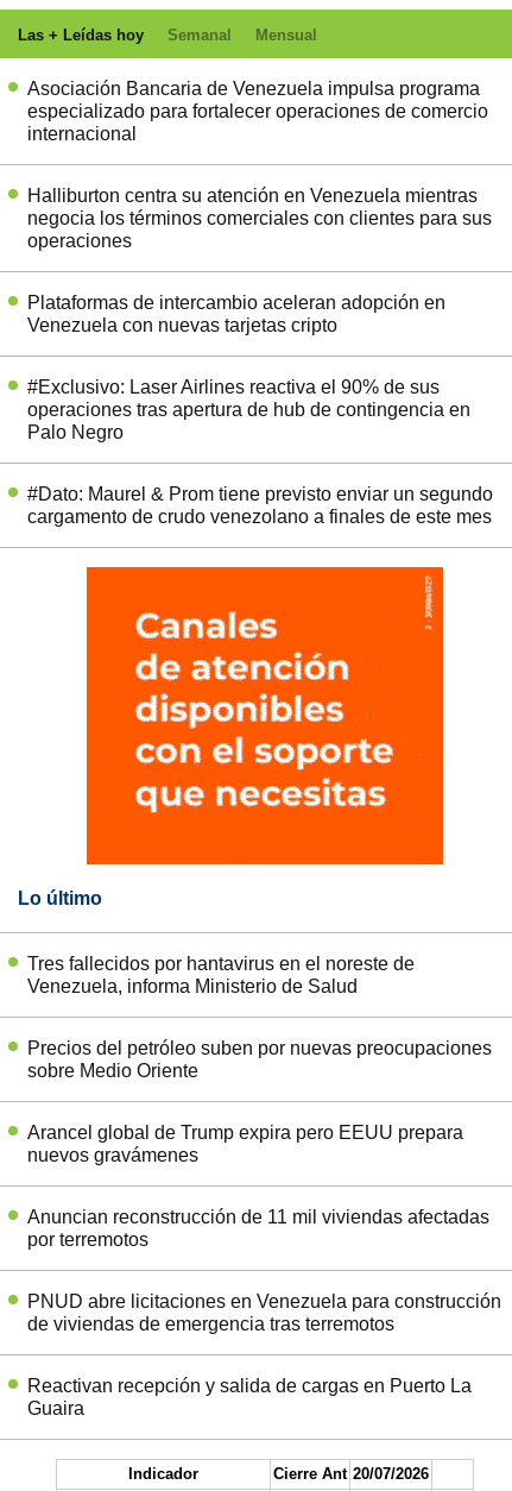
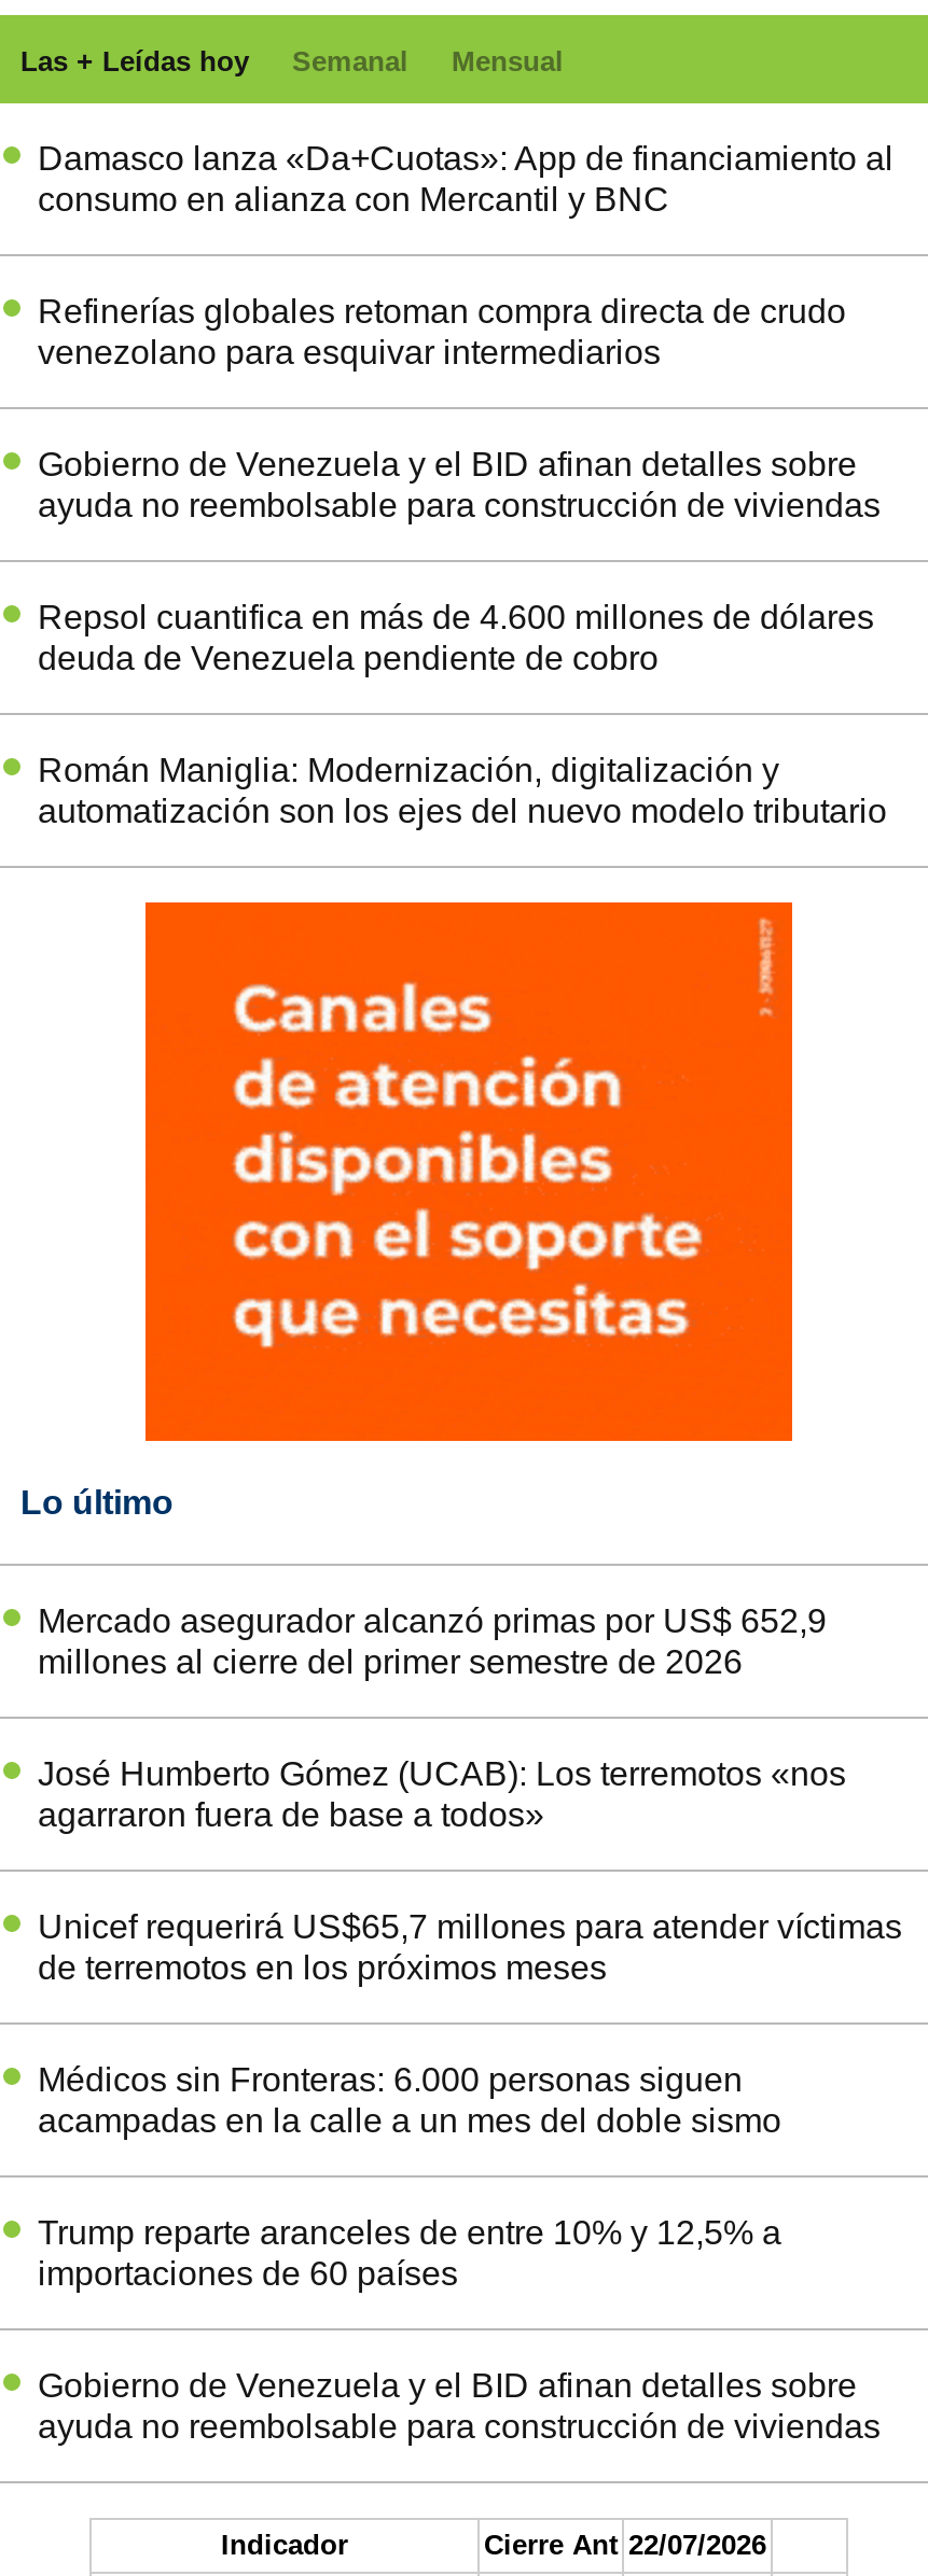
- Asociación Bancaria de Venezuela impulsa programa
- especializado para fortalecer operaciones de comercio
- internacional
+ Damasco lanza «Da+Cuotas»: App de financiamiento al
+ consumo en alianza con Mercantil y BNC

- Halliburton centra su atención en Venezuela mientras
- negocia los términos comerciales con clientes para sus
- operaciones
+ Refinerías globales retoman compra directa de crudo
+ venezolano para esquivar intermediarios

- Plataformas de intercambio aceleran adopción en
- Venezuela con nuevas tarjetas cripto
+ Gobierno de Venezuela y el BID afinan detalles sobre
+ ayuda no reembolsable para construcción de viviendas

- #Exclusivo: Laser Airlines reactiva el 90% de sus
- operaciones tras apertura de hub de contingencia en
- Palo Negro
+ Repsol cuantifica en más de 4.600 millones de dólares
+ deuda de Venezuela pendiente de cobro

- #Dato: Maurel & Prom tiene previsto enviar un segundo
- cargamento de crudo venezolano a finales de este mes
+ Román Maniglia: Modernización, digitalización y
+ automatización son los ejes del nuevo modelo tributario

- Tres fallecidos por hantavirus en el noreste de
- Venezuela, informa Ministerio de Salud
+ Mercado asegurador alcanzó primas por US$ 652,9
+ millones al cierre del primer semestre de 2026

- Precios del petróleo suben por nuevas preocupaciones
- sobre Medio Oriente
+ José Humberto Gómez (UCAB): Los terremotos «nos
+ agarraron fuera de base a todos»

- Arancel global de Trump expira pero EEUU prepara
- nuevos gravámenes
+ Unicef requerirá US$65,7 millones para atender víctimas
+ de terremotos en los próximos meses

- Anuncian reconstrucción de 11 mil viviendas afectadas
- por terremotos
+ Médicos sin Fronteras: 6.000 personas siguen
+ acampadas en la calle a un mes del doble sismo

- PNUD abre licitaciones en Venezuela para construcción
- de viviendas de emergencia tras terremotos
+ Trump reparte aranceles de entre 10% y 12,5% a
+ importaciones de 60 países

- Reactivan recepción y salida de cargas en Puerto La
- Guaira
+ Gobierno de Venezuela y el BID afinan detalles sobre
+ ayuda no reembolsable para construcción de viviendas

- Cierre Ant 20/07/2026
+ Cierre Ant 22/07/2026
